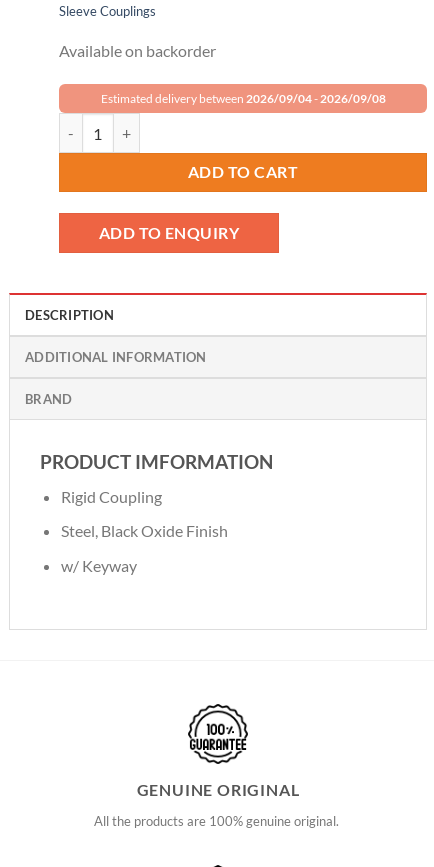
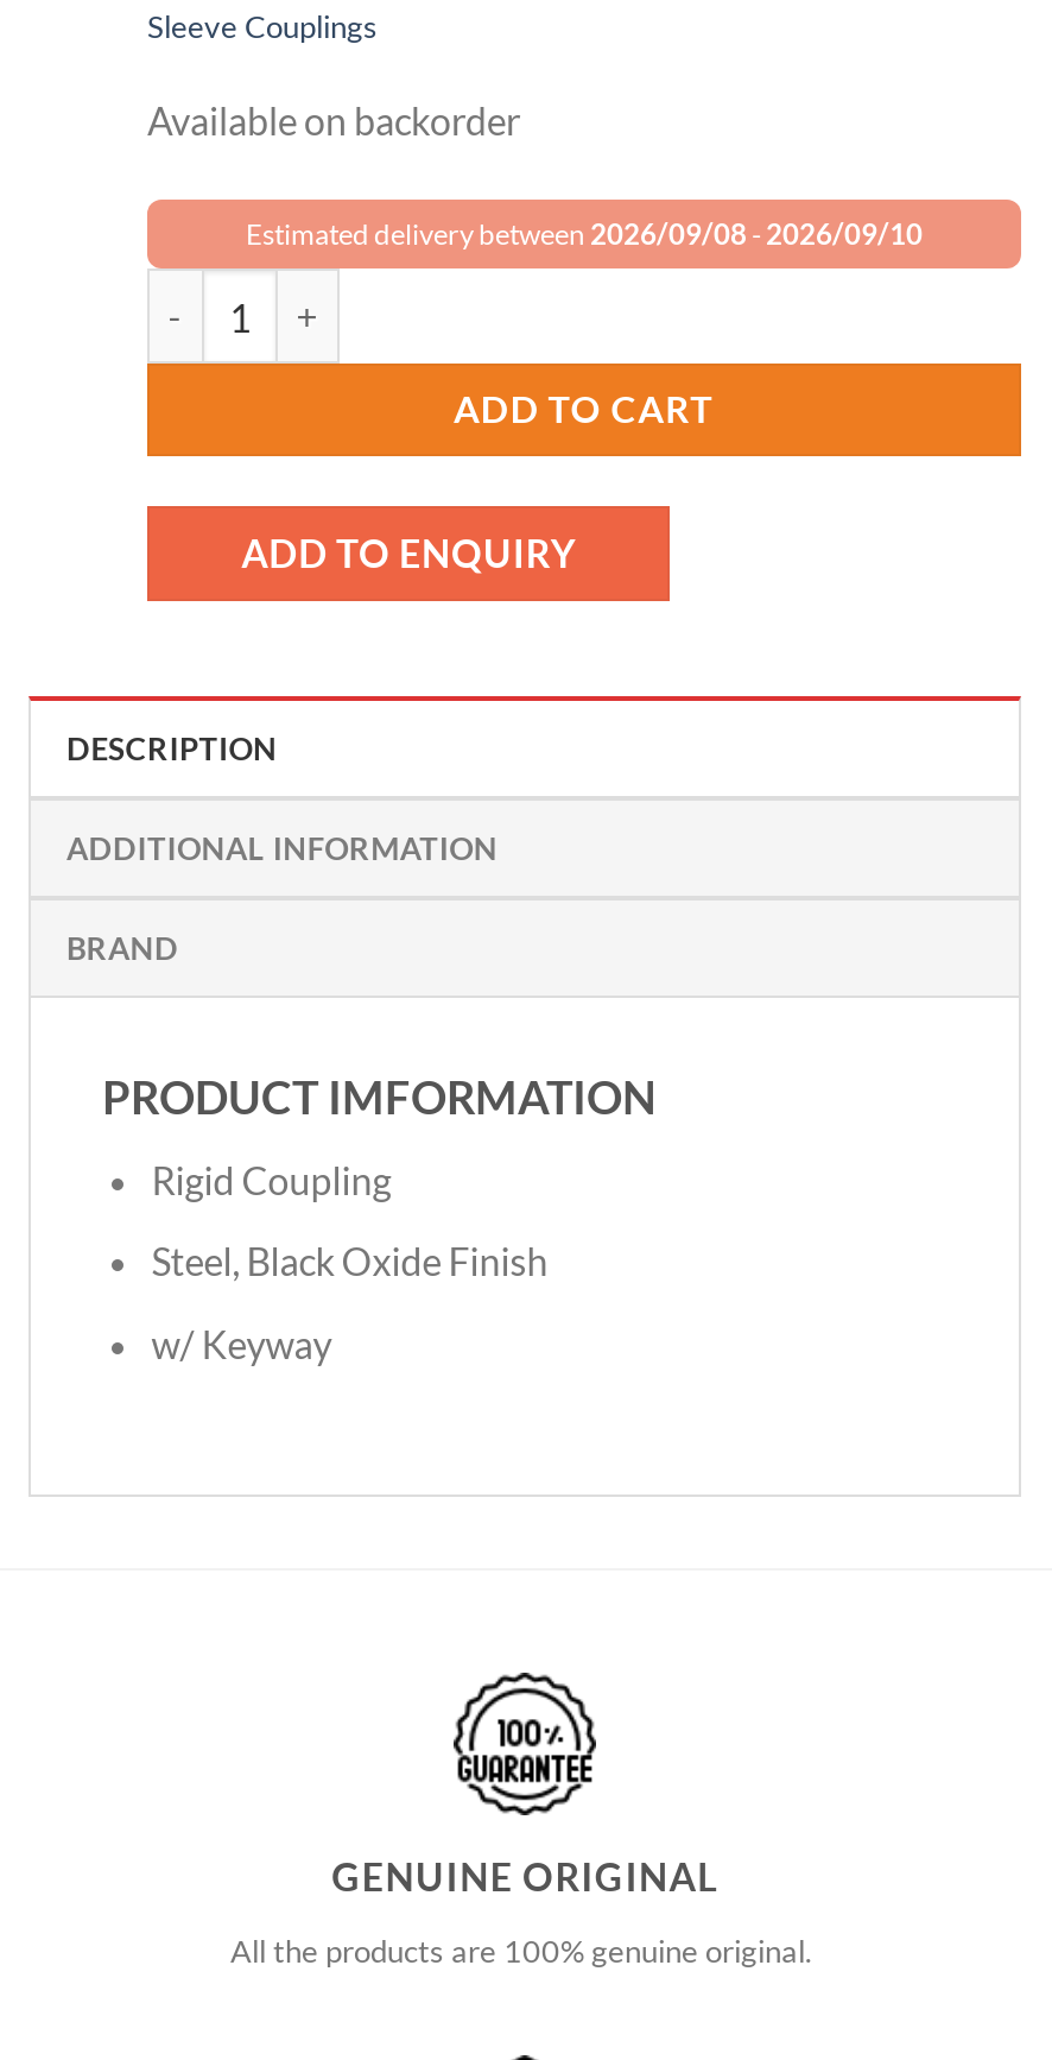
- Estimated delivery between 2026/09/04 - 2026/09/08
+ Estimated delivery between 2026/09/08 - 2026/09/10
